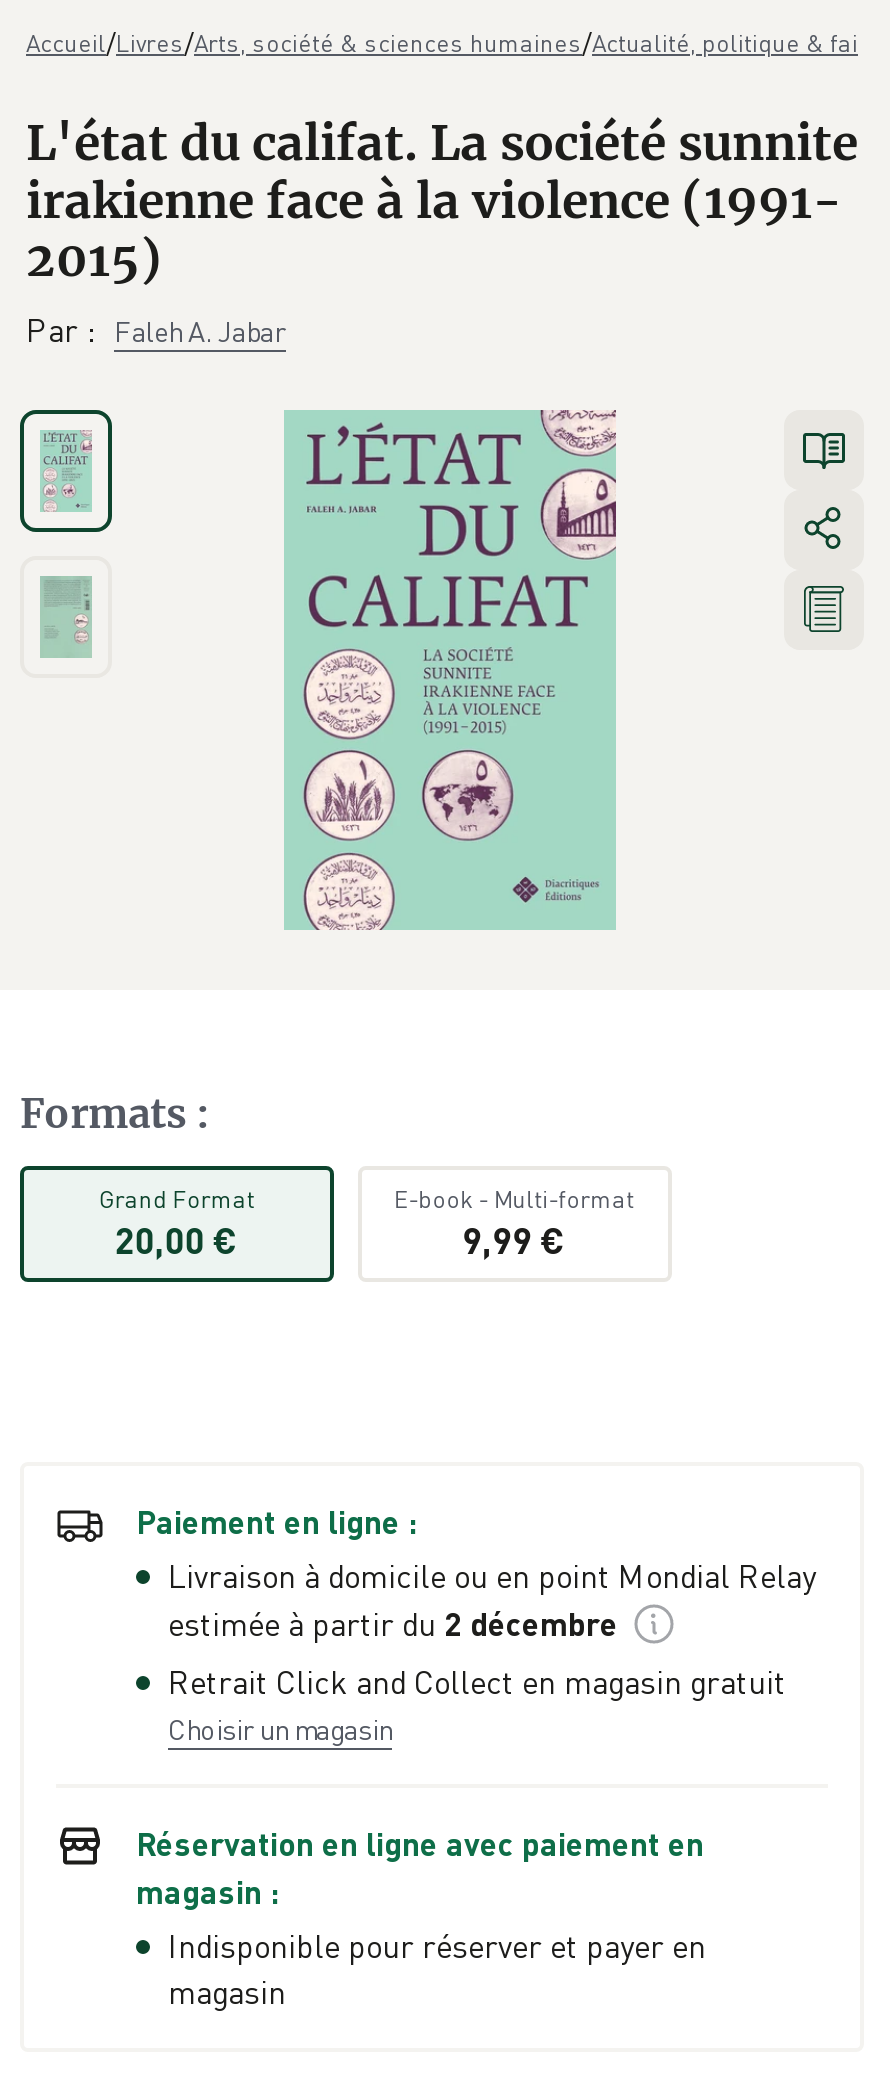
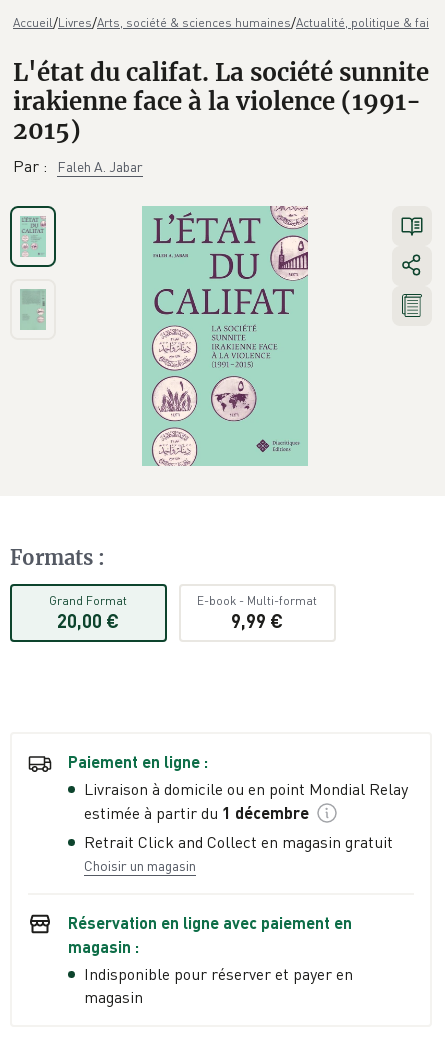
- estimée à partir du 2 décembre
+ estimée à partir du 1 décembre
